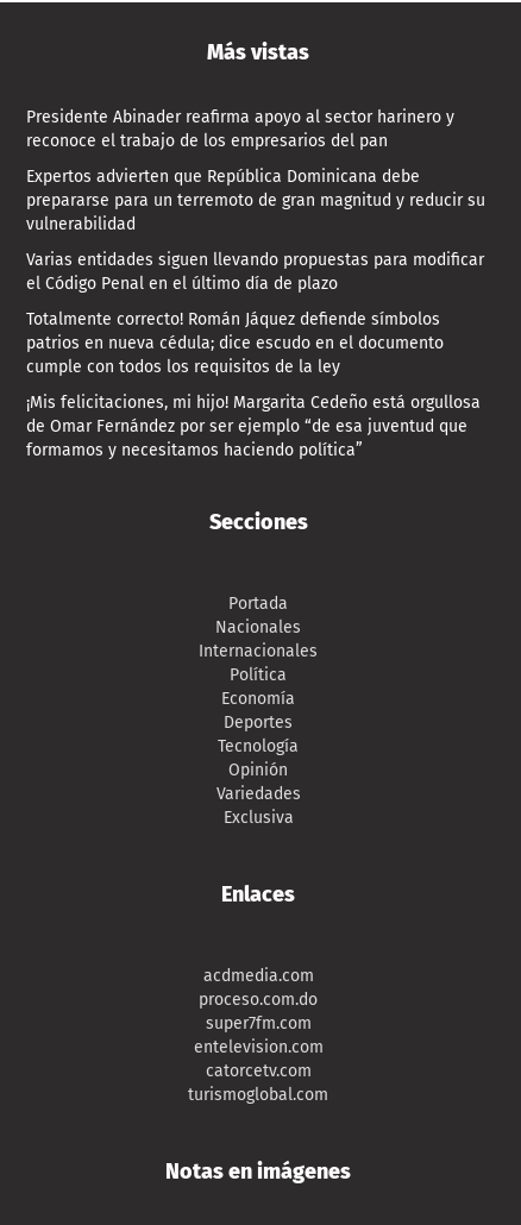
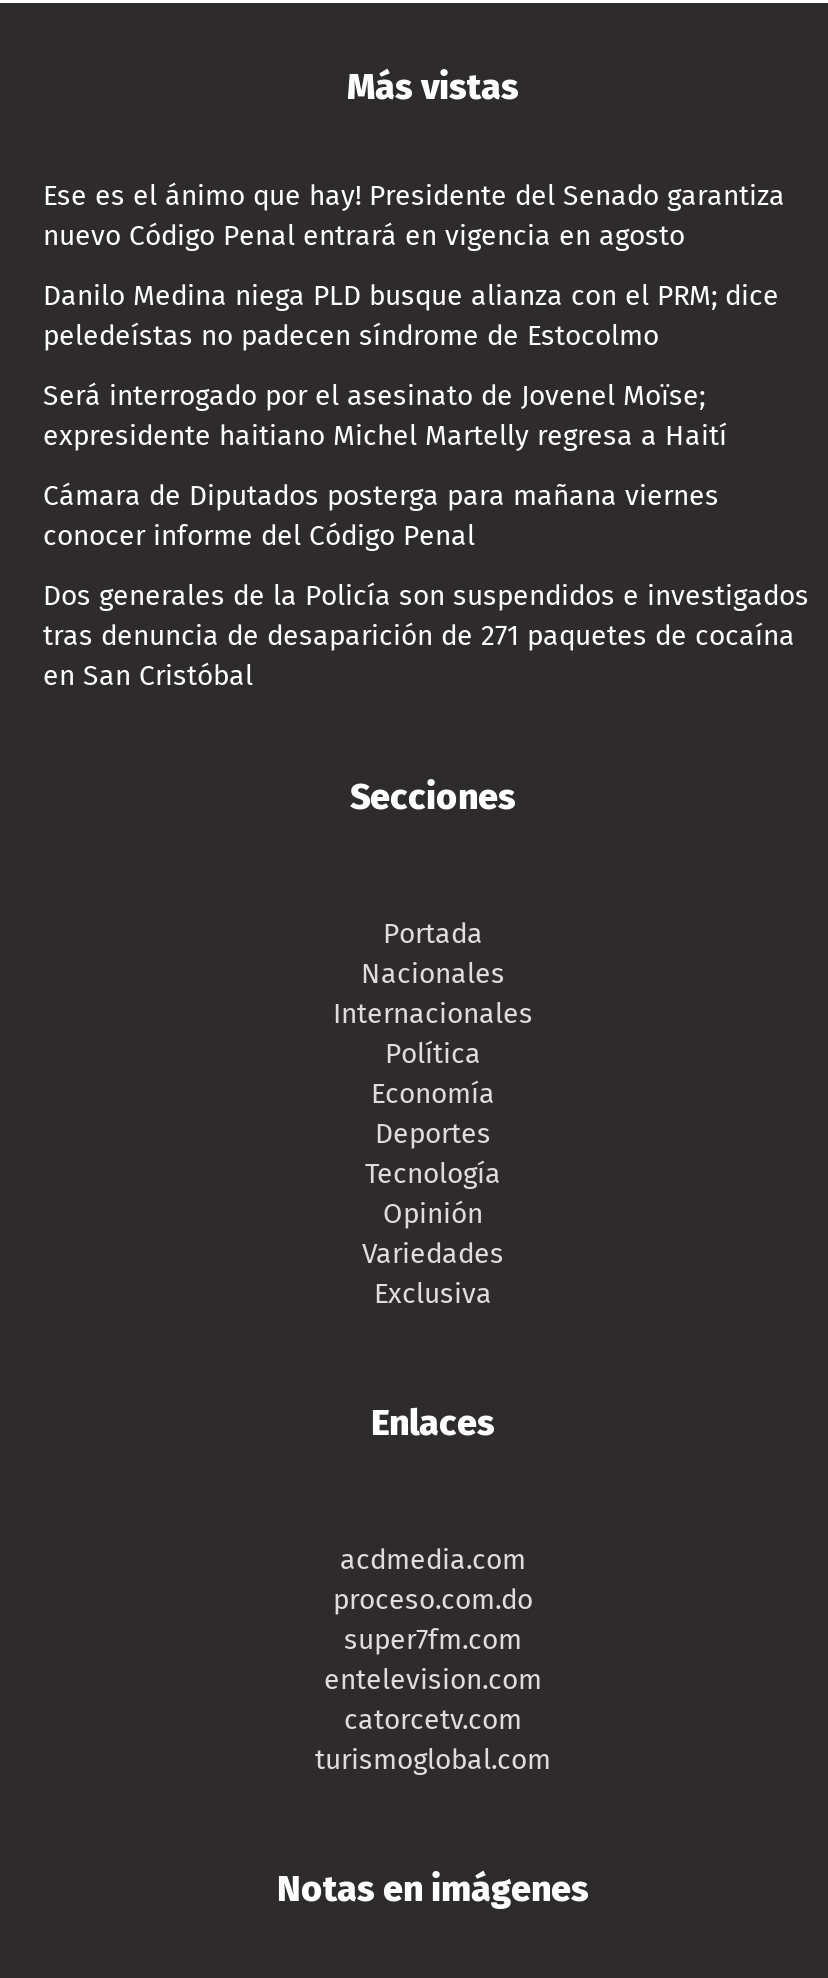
- Presidente Abinader reafirma apoyo al sector harinero y
- reconoce el trabajo de los empresarios del pan
+ Ese es el ánimo que hay! Presidente del Senado garantiza
+ nuevo Código Penal entrará en vigencia en agosto

- Expertos advierten que República Dominicana debe
- prepararse para un terremoto de gran magnitud y reducir su
- vulnerabilidad
+ Danilo Medina niega PLD busque alianza con el PRM; dice
+ peledeístas no padecen síndrome de Estocolmo

- Varias entidades siguen llevando propuestas para modificar
- el Código Penal en el último día de plazo
+ Será interrogado por el asesinato de Jovenel Moïse;
+ expresidente haitiano Michel Martelly regresa a Haití

- Totalmente correcto! Román Jáquez defiende símbolos
- patrios en nueva cédula; dice escudo en el documento
- cumple con todos los requisitos de la ley
+ Cámara de Diputados posterga para mañana viernes
+ conocer informe del Código Penal

- ¡Mis felicitaciones, mi hijo! Margarita Cedeño está orgullosa
- de Omar Fernández por ser ejemplo “de esa juventud que
- formamos y necesitamos haciendo política”
+ Dos generales de la Policía son suspendidos e investigados
+ tras denuncia de desaparición de 271 paquetes de cocaína
+ en San Cristóbal
